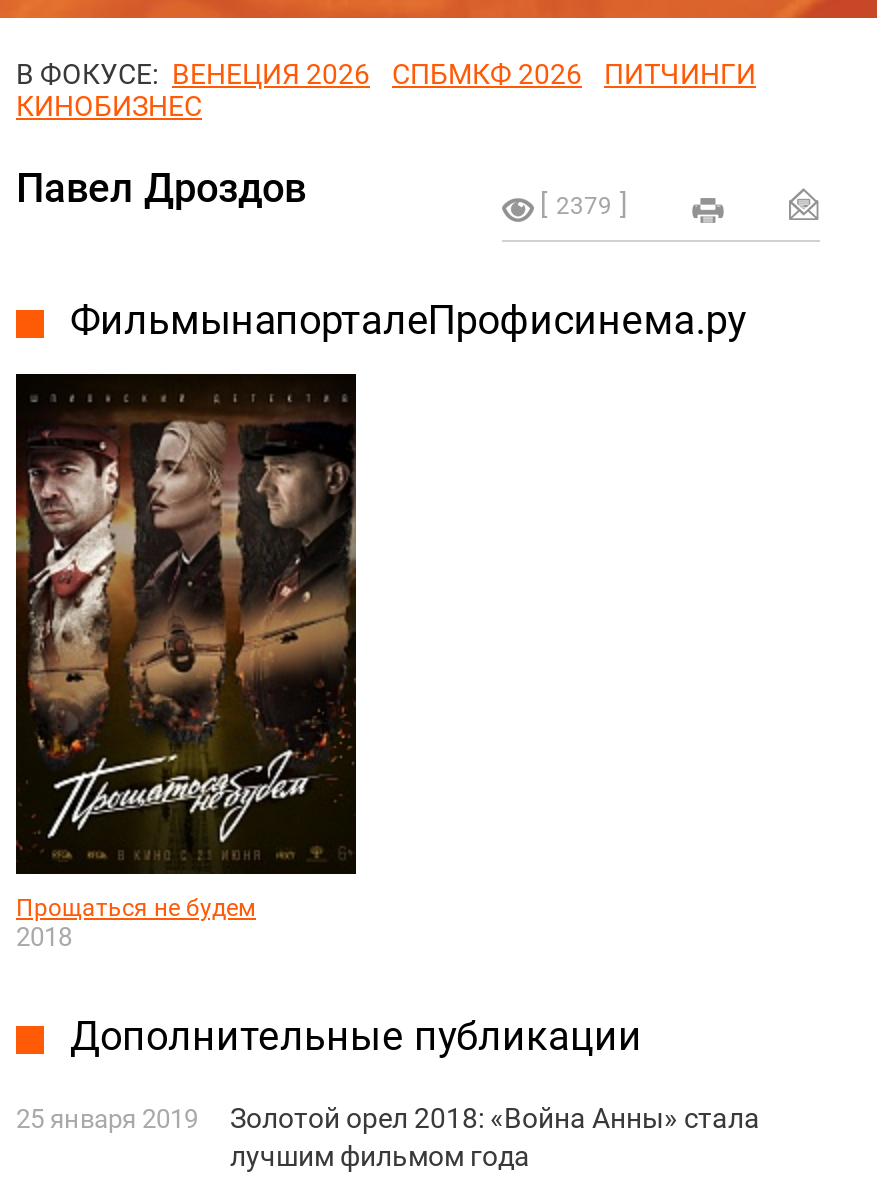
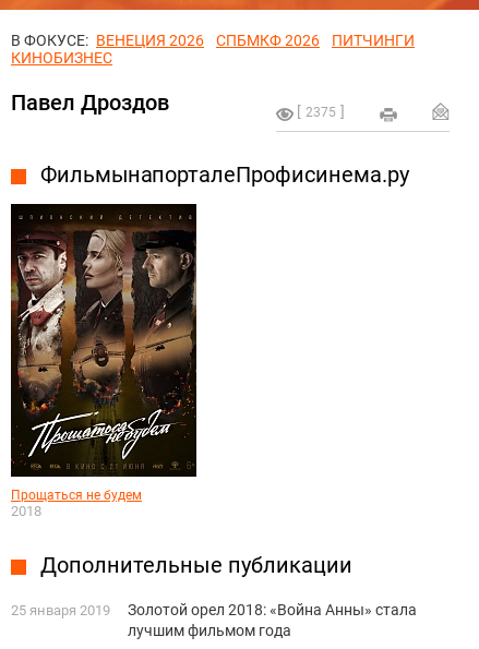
- 2379
+ 2375
